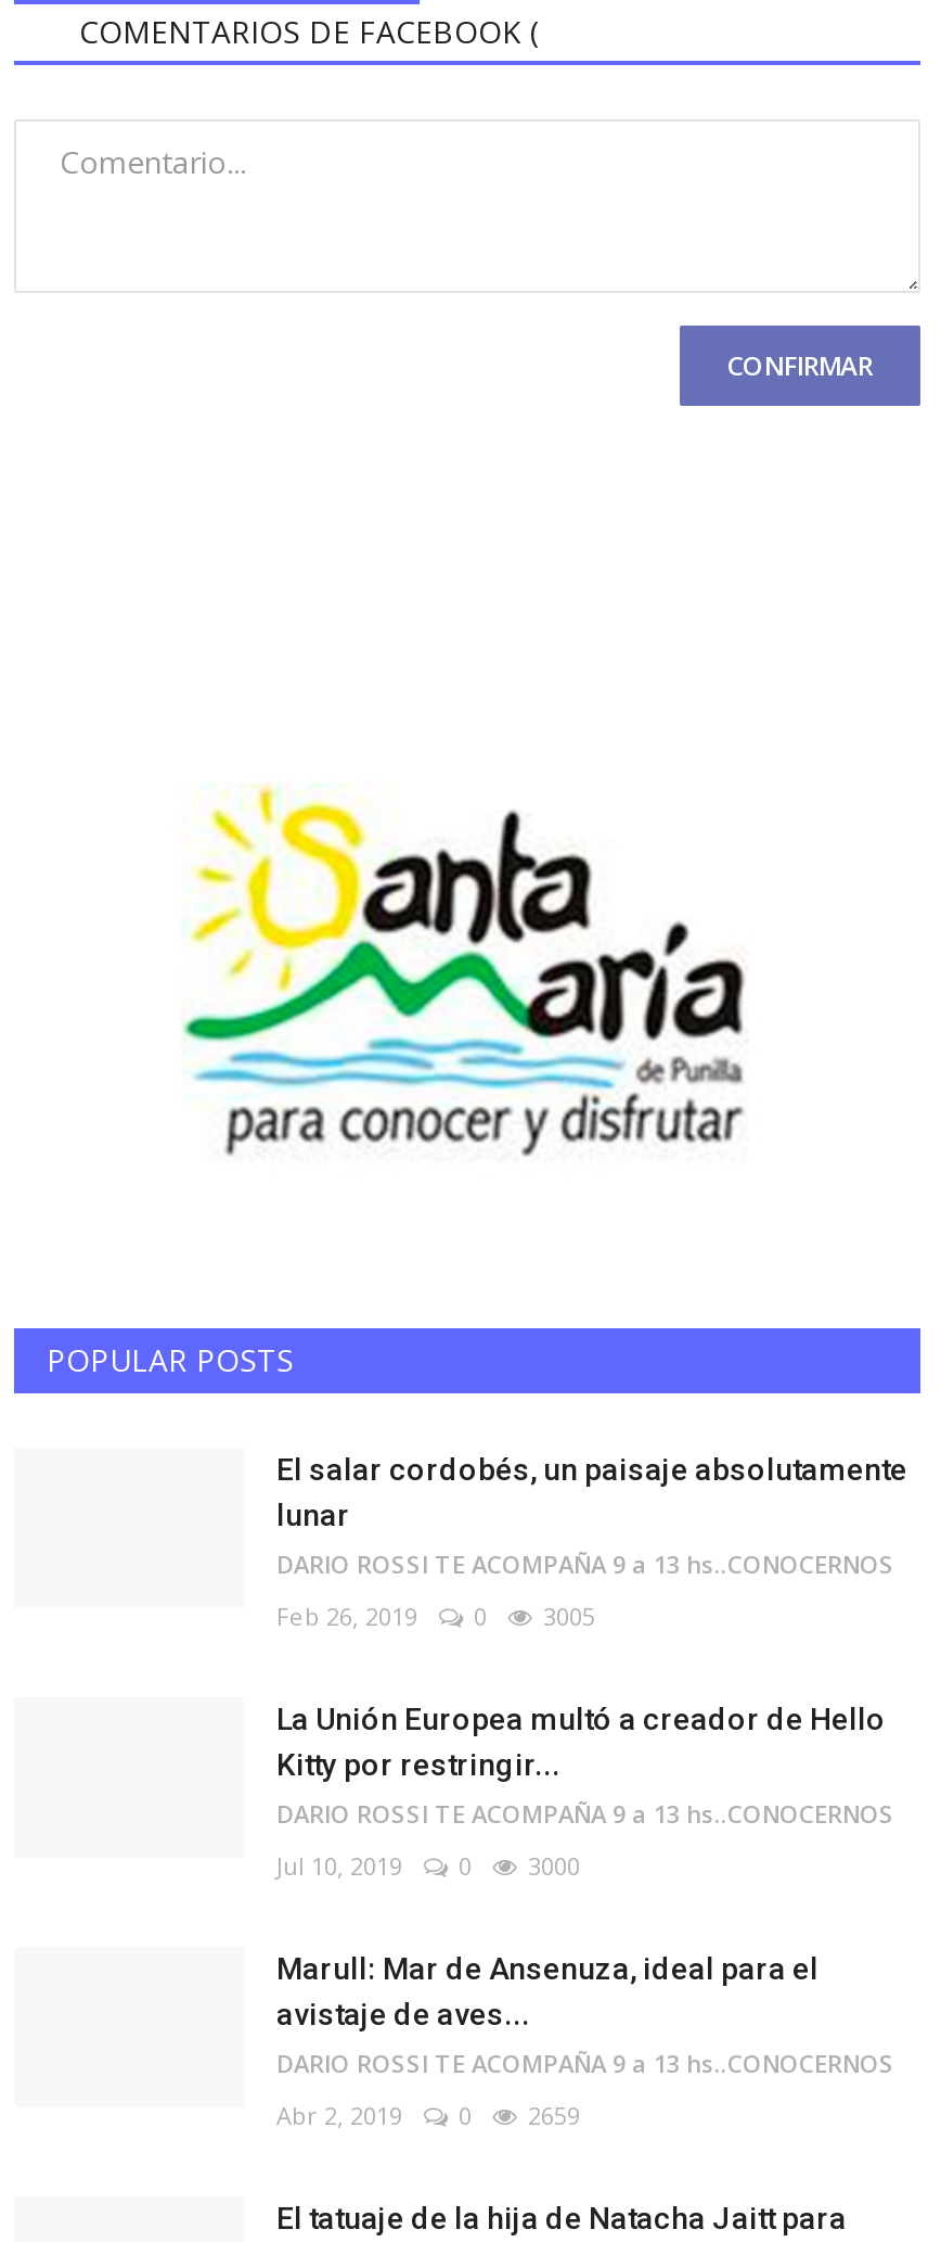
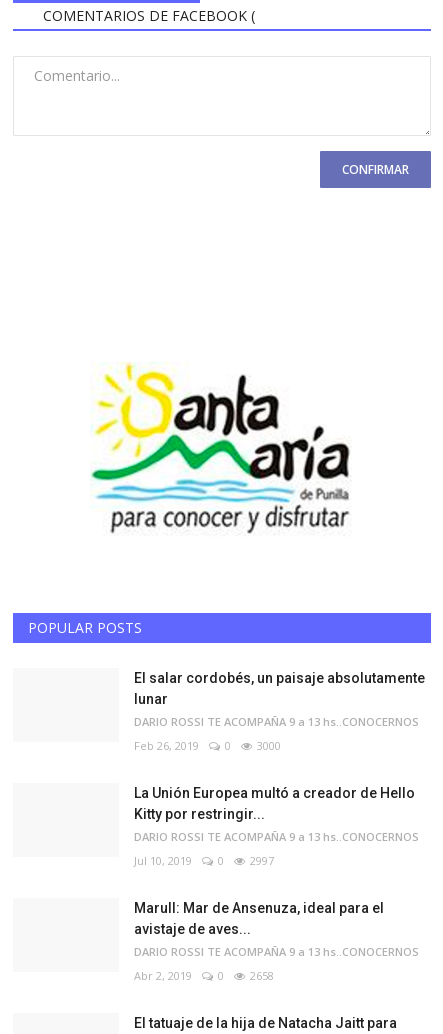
- Feb 26, 2019 0 3005
+ Feb 26, 2019 0 3000

- Jul 10, 2019 0 3000
+ Jul 10, 2019 0 2997

- Abr 2, 2019 0 2659
+ Abr 2, 2019 0 2658
